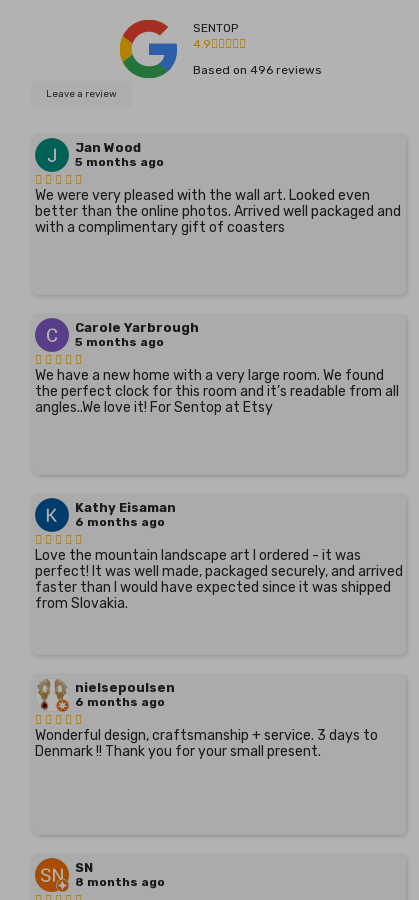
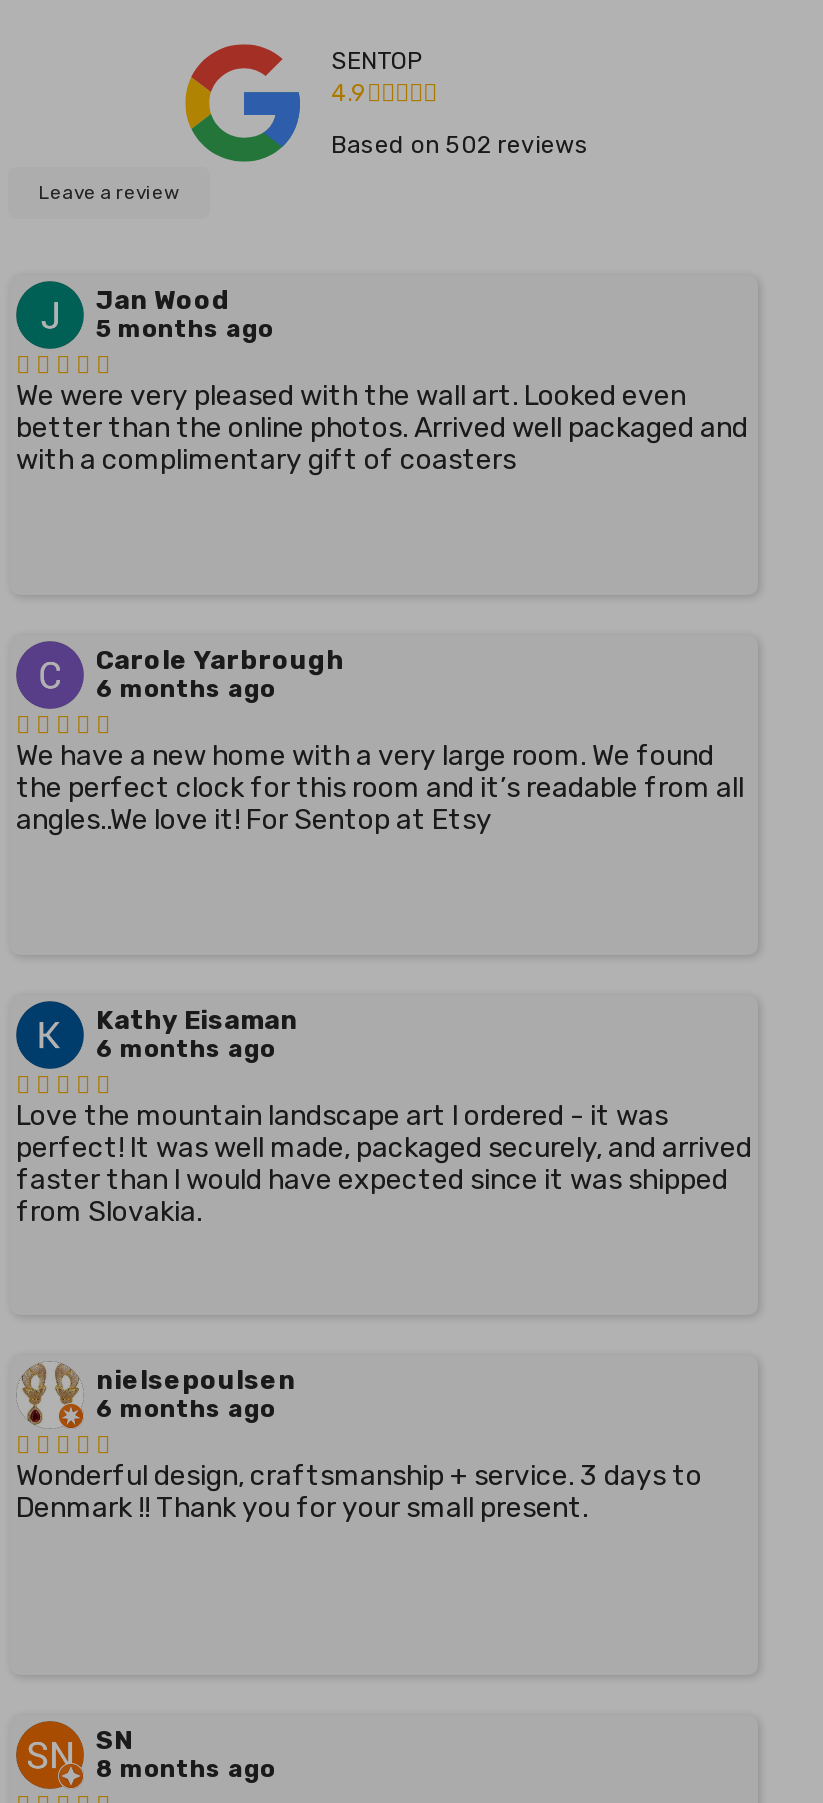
- Based on 496 reviews
+ Based on 502 reviews

- 5 months ago
+ 6 months ago
